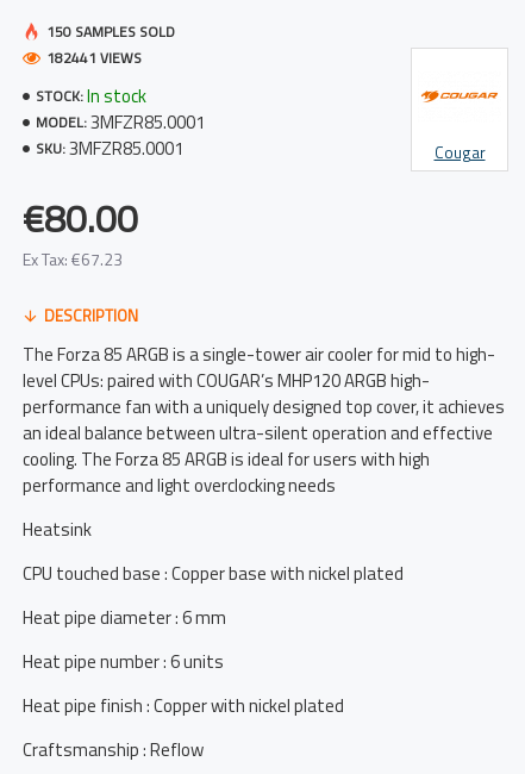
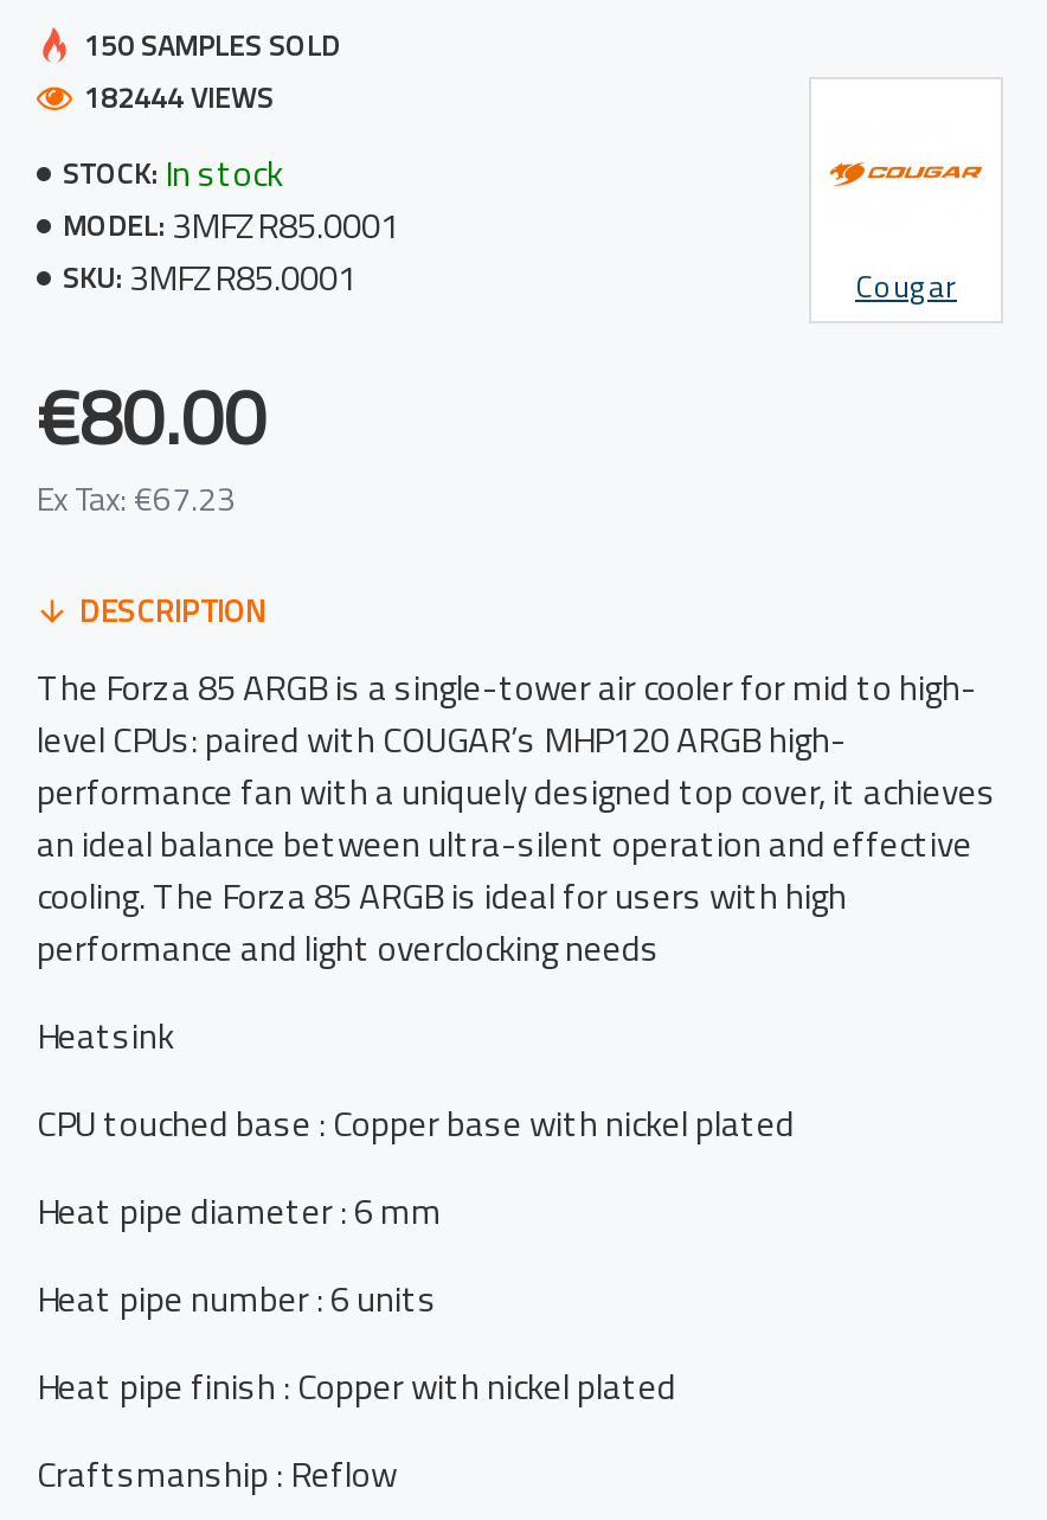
- 182441 VIEWS
+ 182444 VIEWS
